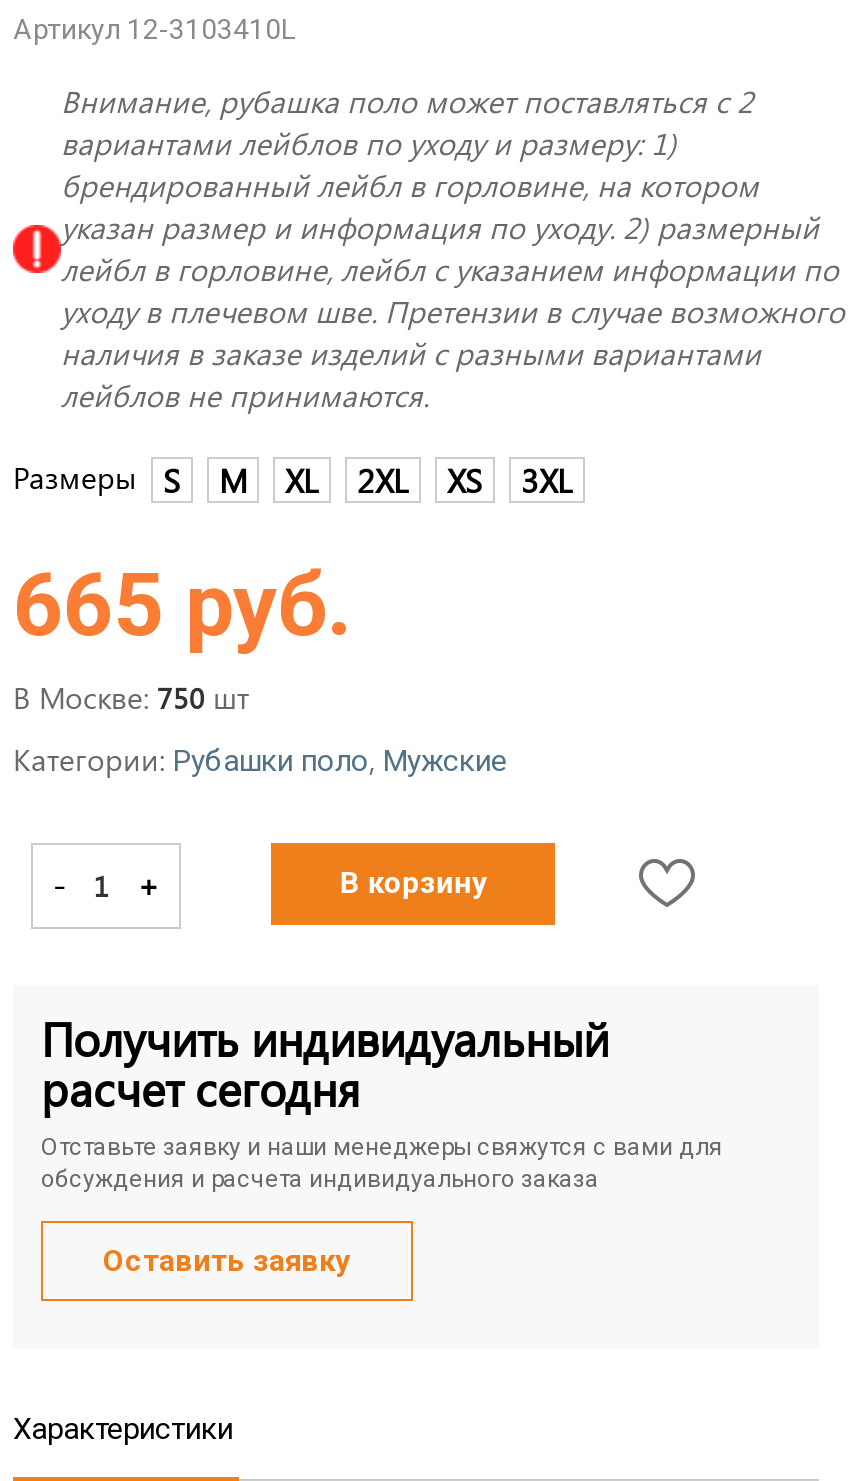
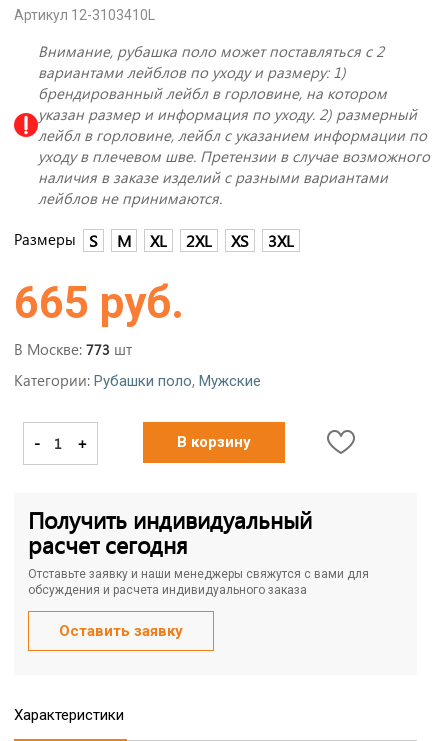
- В Москве: 750 шт
+ В Москве: 773 шт
